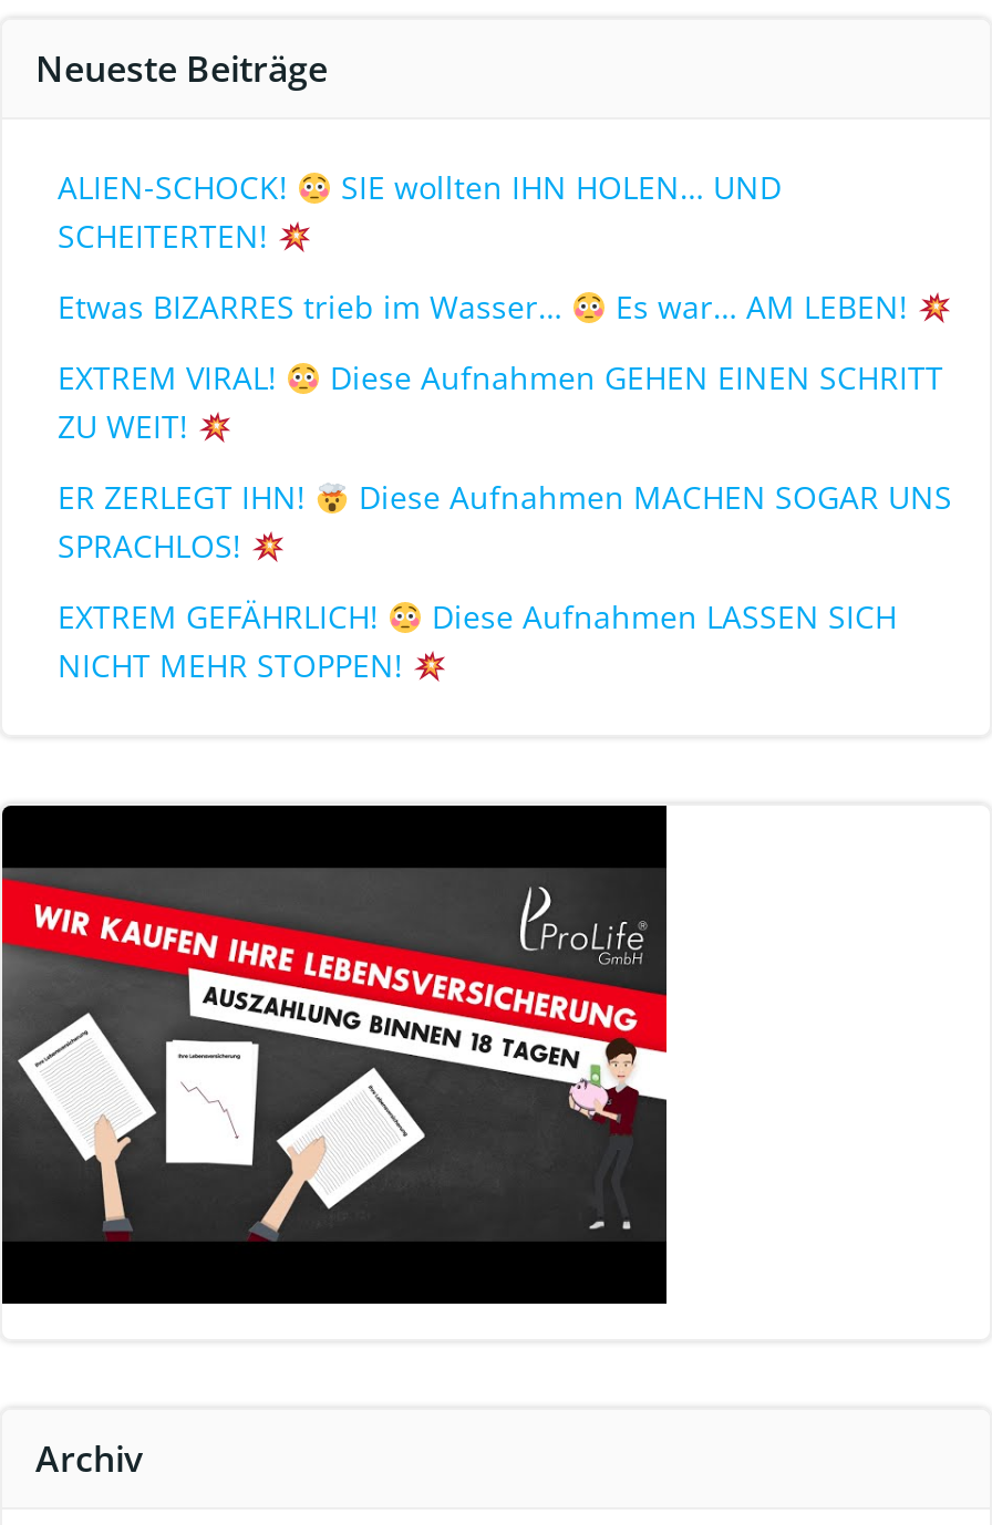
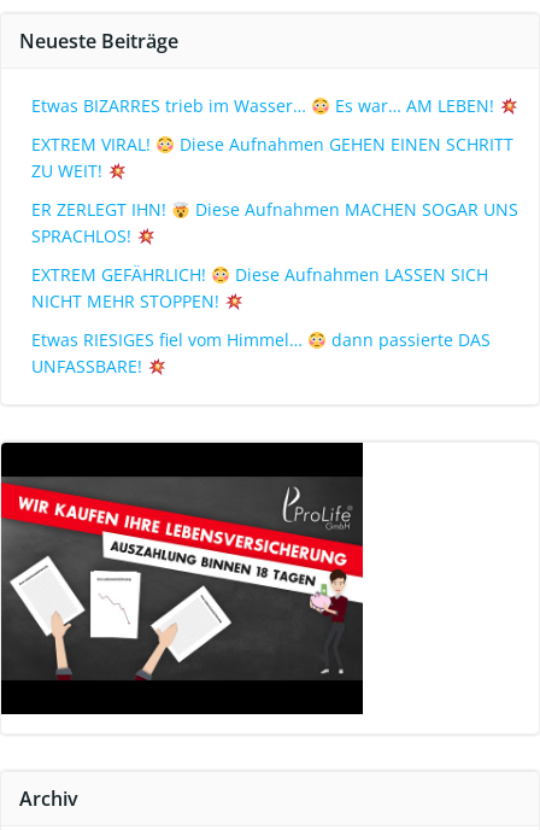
- ALIEN-SCHOCK!
- SIE wollten IHN HOLEN… UND
- SCHEITERTEN!

moved up: Etwas BIZARRES trieb im Wasser… | Es war… AM LEBEN! | EXTREM VIRAL! | ... | Diese Aufnahmen LASSEN SICH | NICHT MEHR STOPPEN!

+ Etwas RIESIGES fiel vom Himmel…
+ dann passierte DAS
+ UNFASSBARE!
